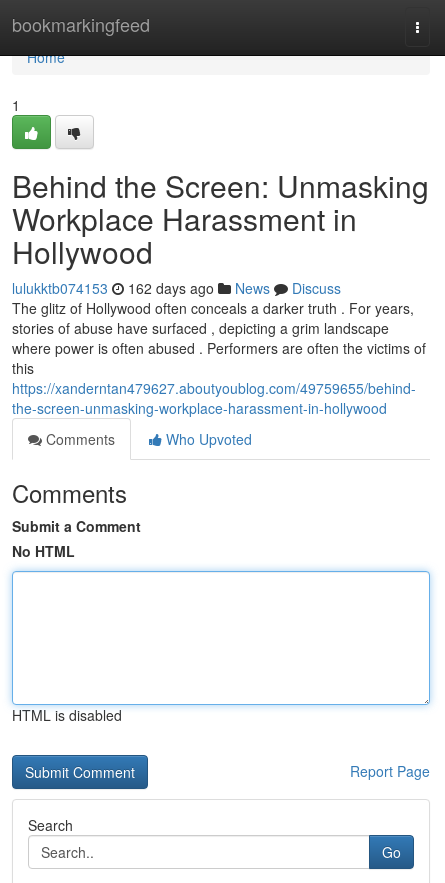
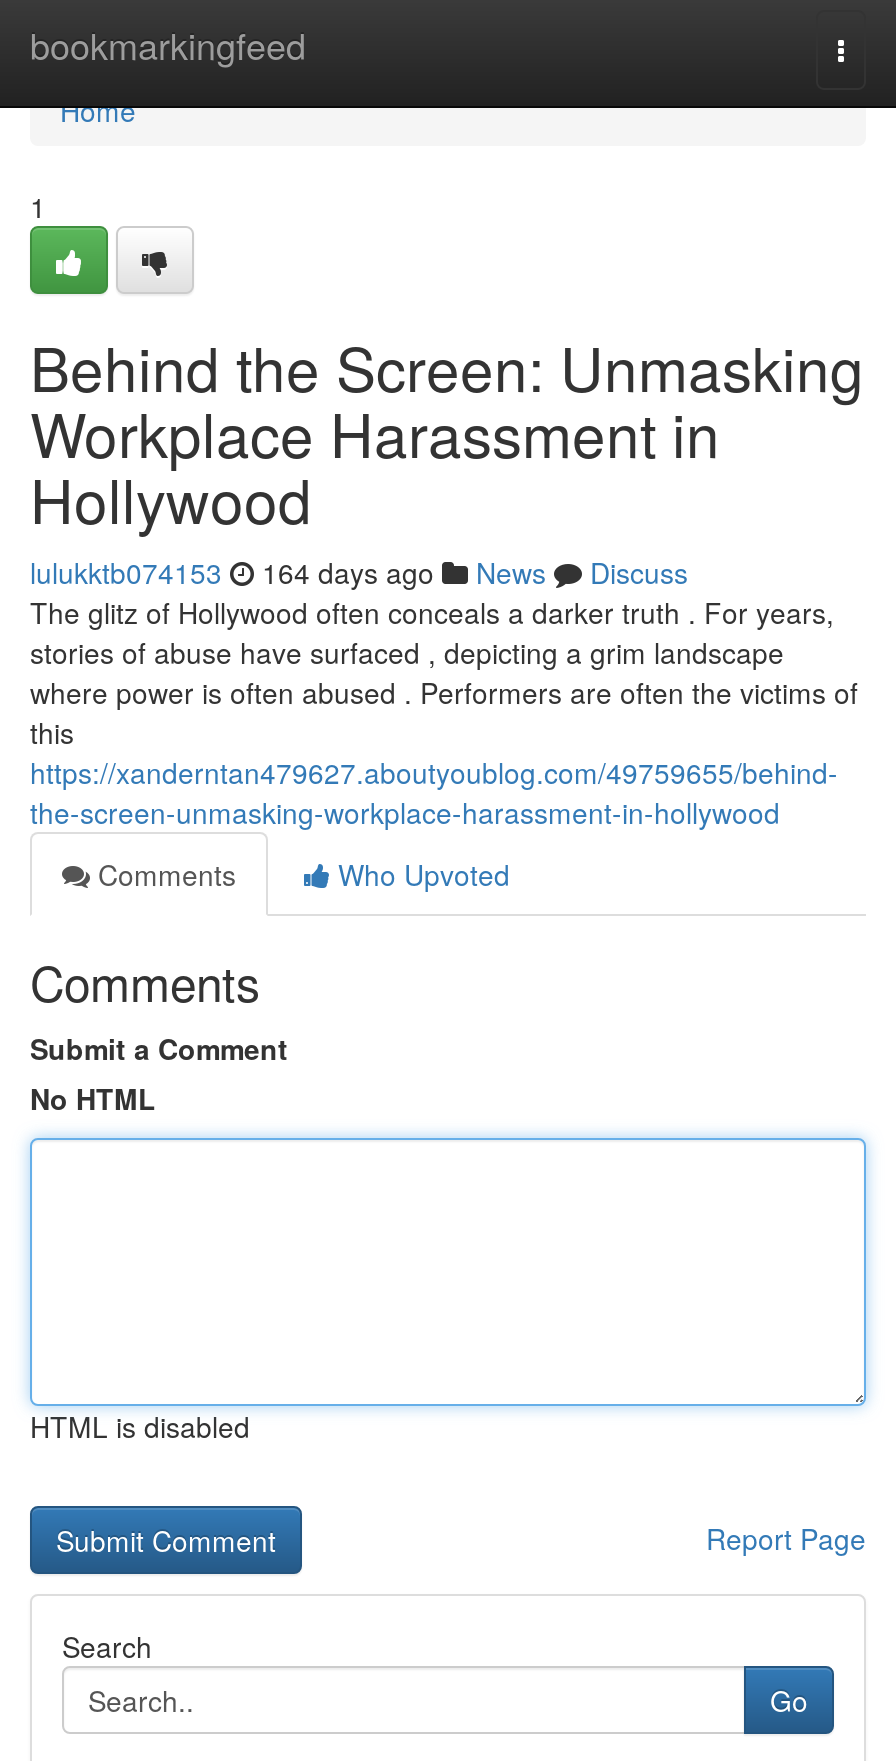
- lulukktb074153 162 days ago News Discuss
+ lulukktb074153 164 days ago News Discuss
